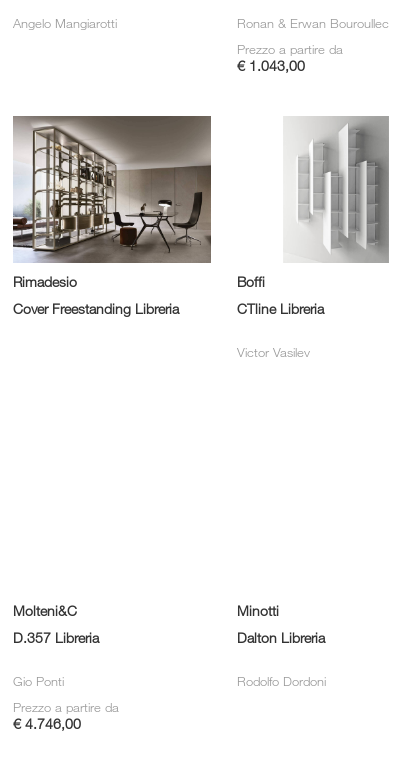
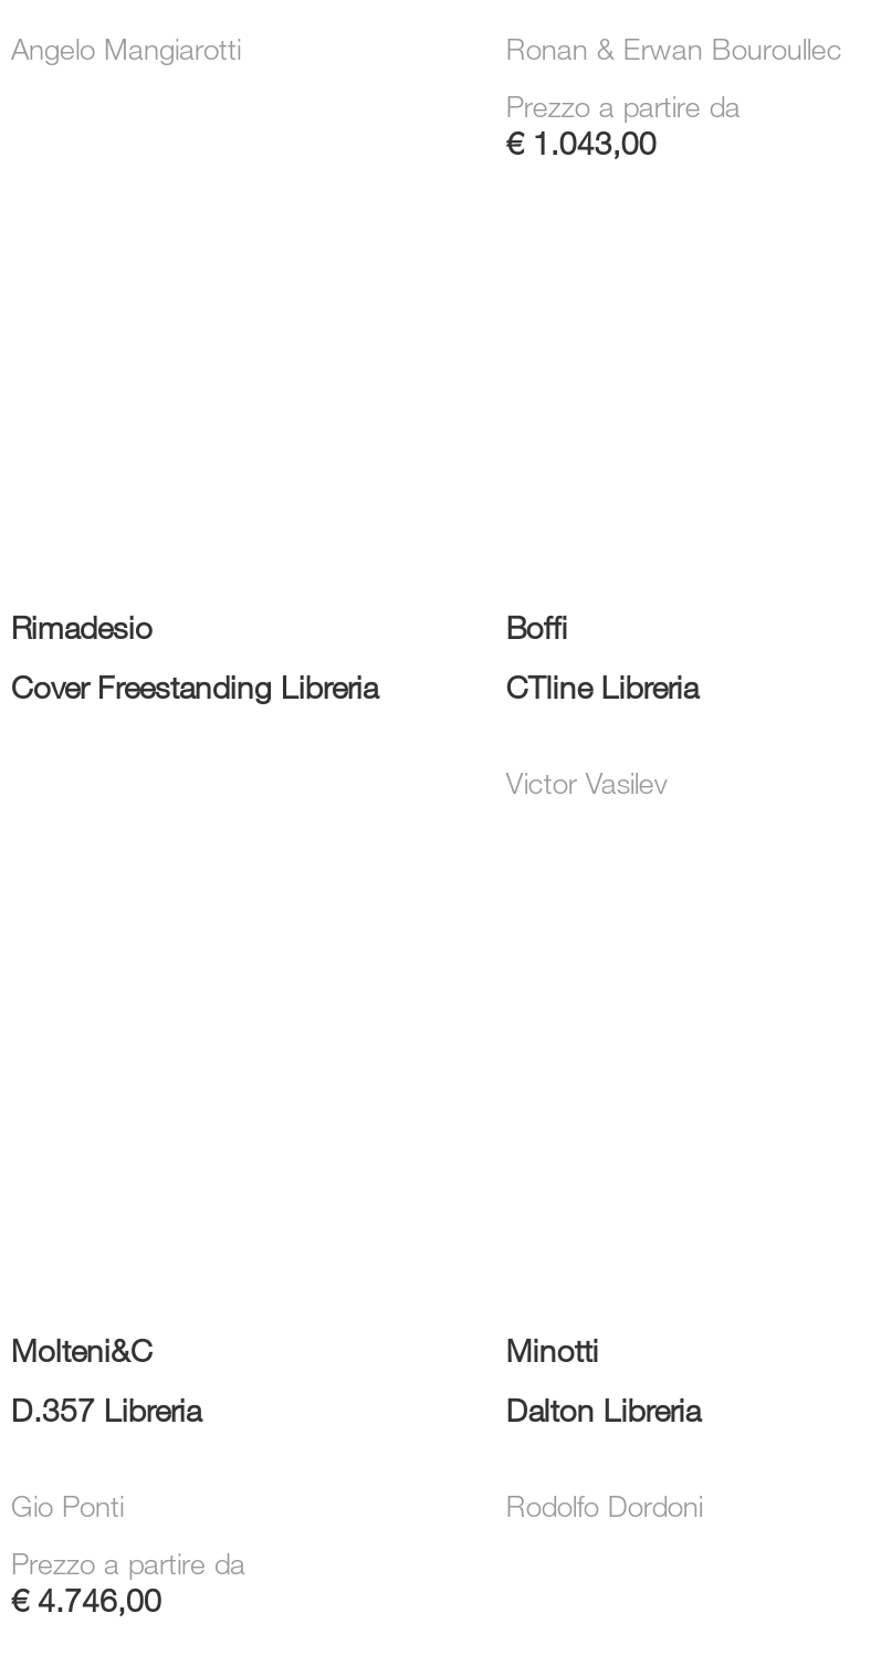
- [image]

- [image]
